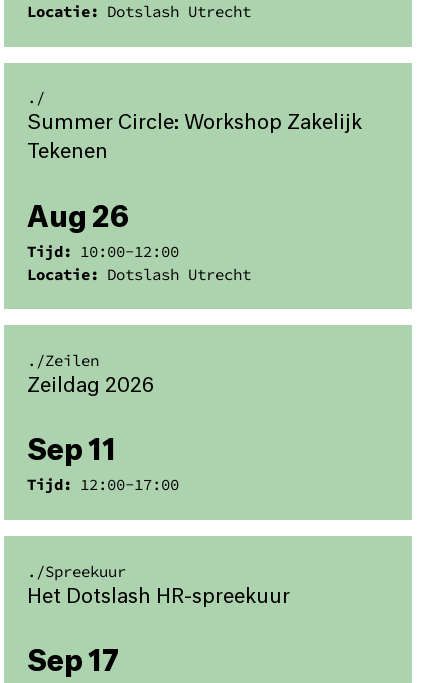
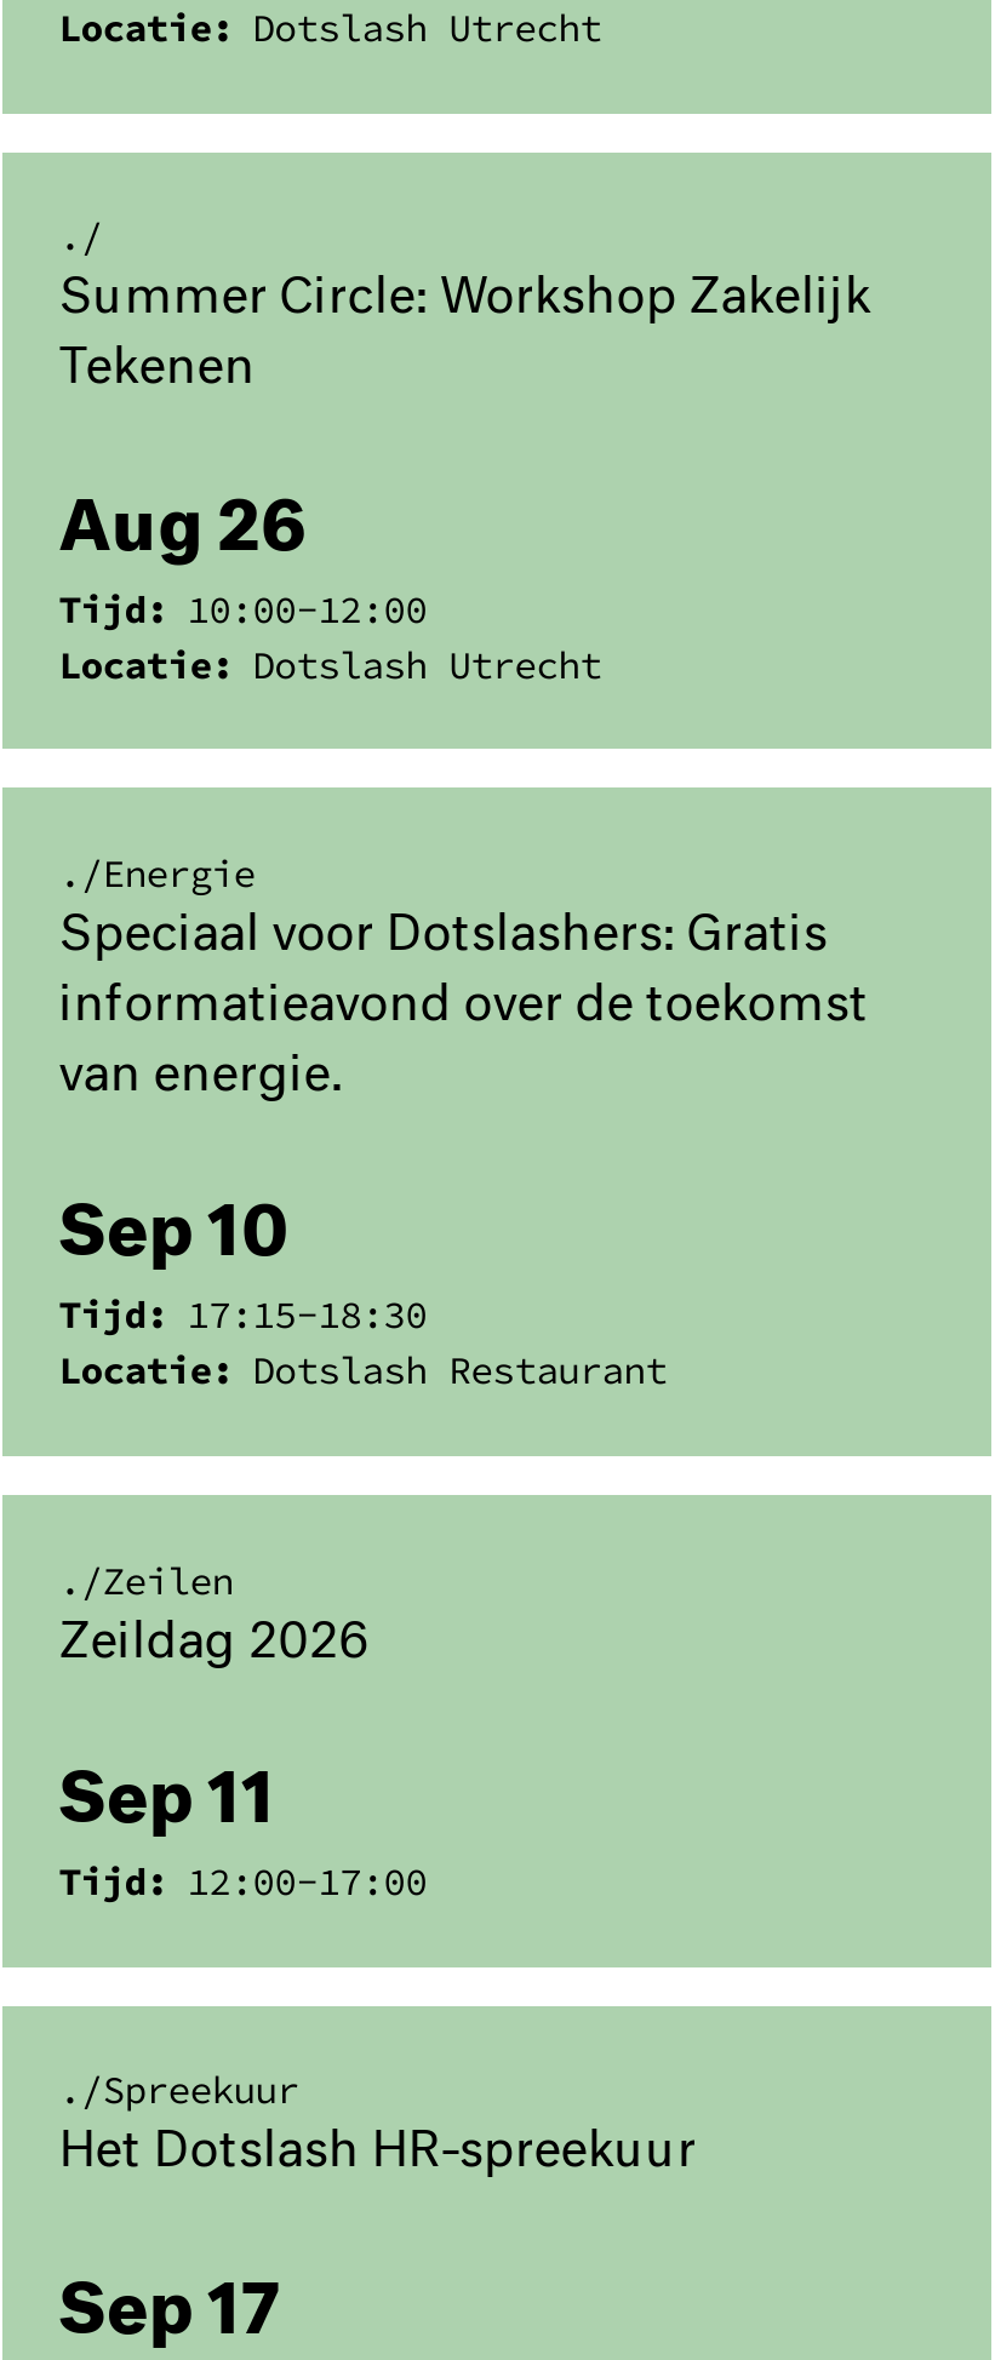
+ ./Energie
+ Speciaal voor Dotslashers: Gratis
+ informatieavond over de toekomst
+ van energie.
+ Sep 10
+ Tijd: 17:15-18:30
+ Locatie: Dotslash Restaurant
